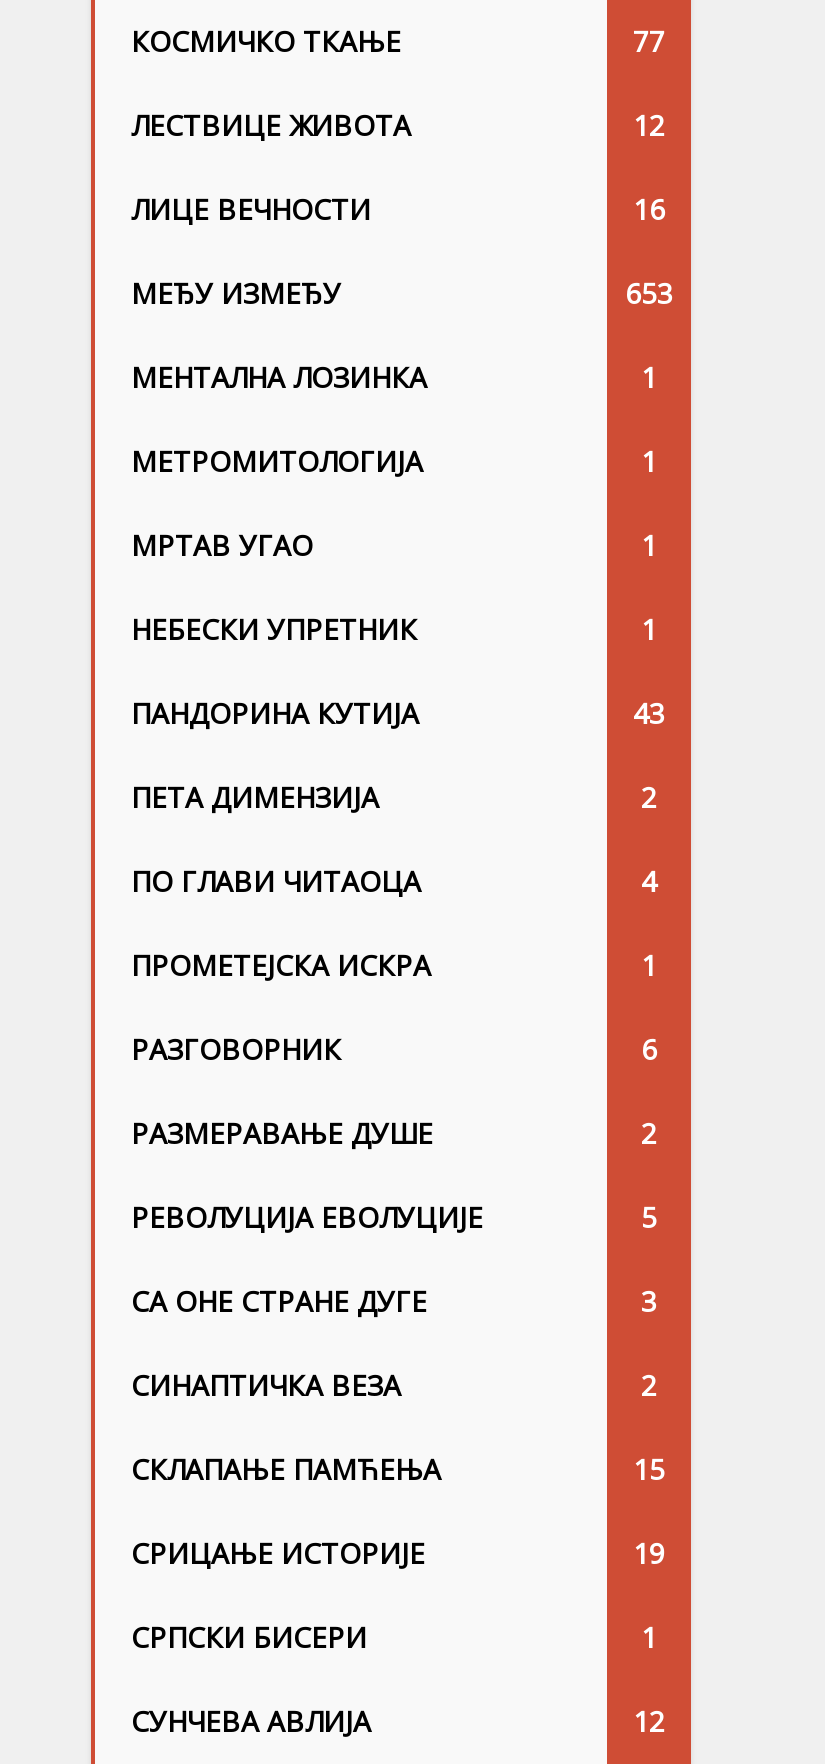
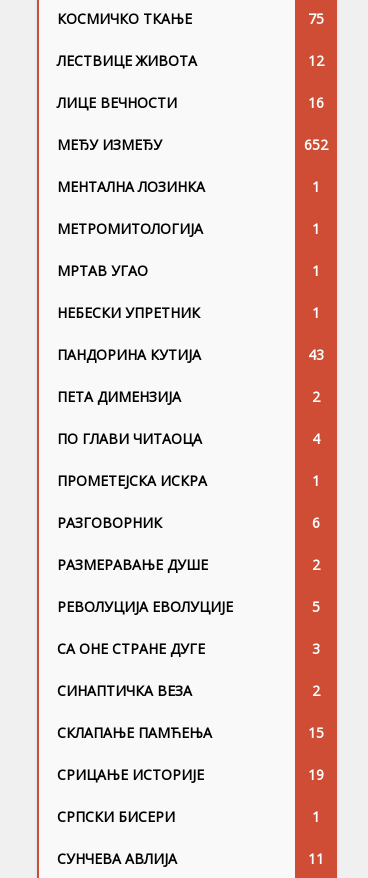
- 77
+ 75

- 653
+ 652

- 12
+ 11
